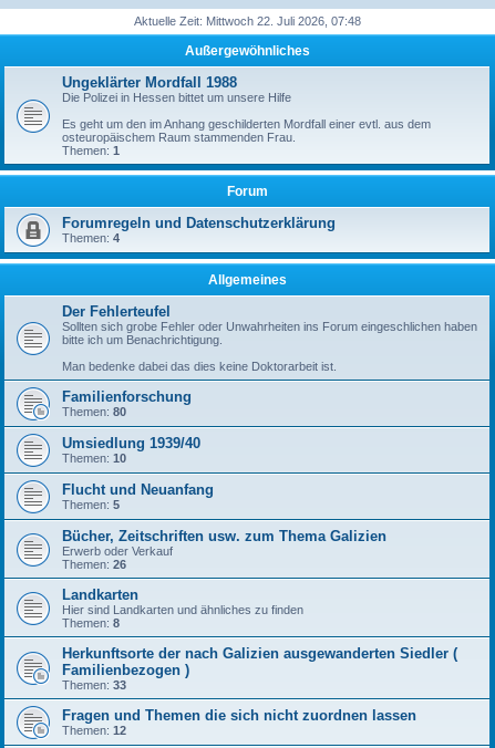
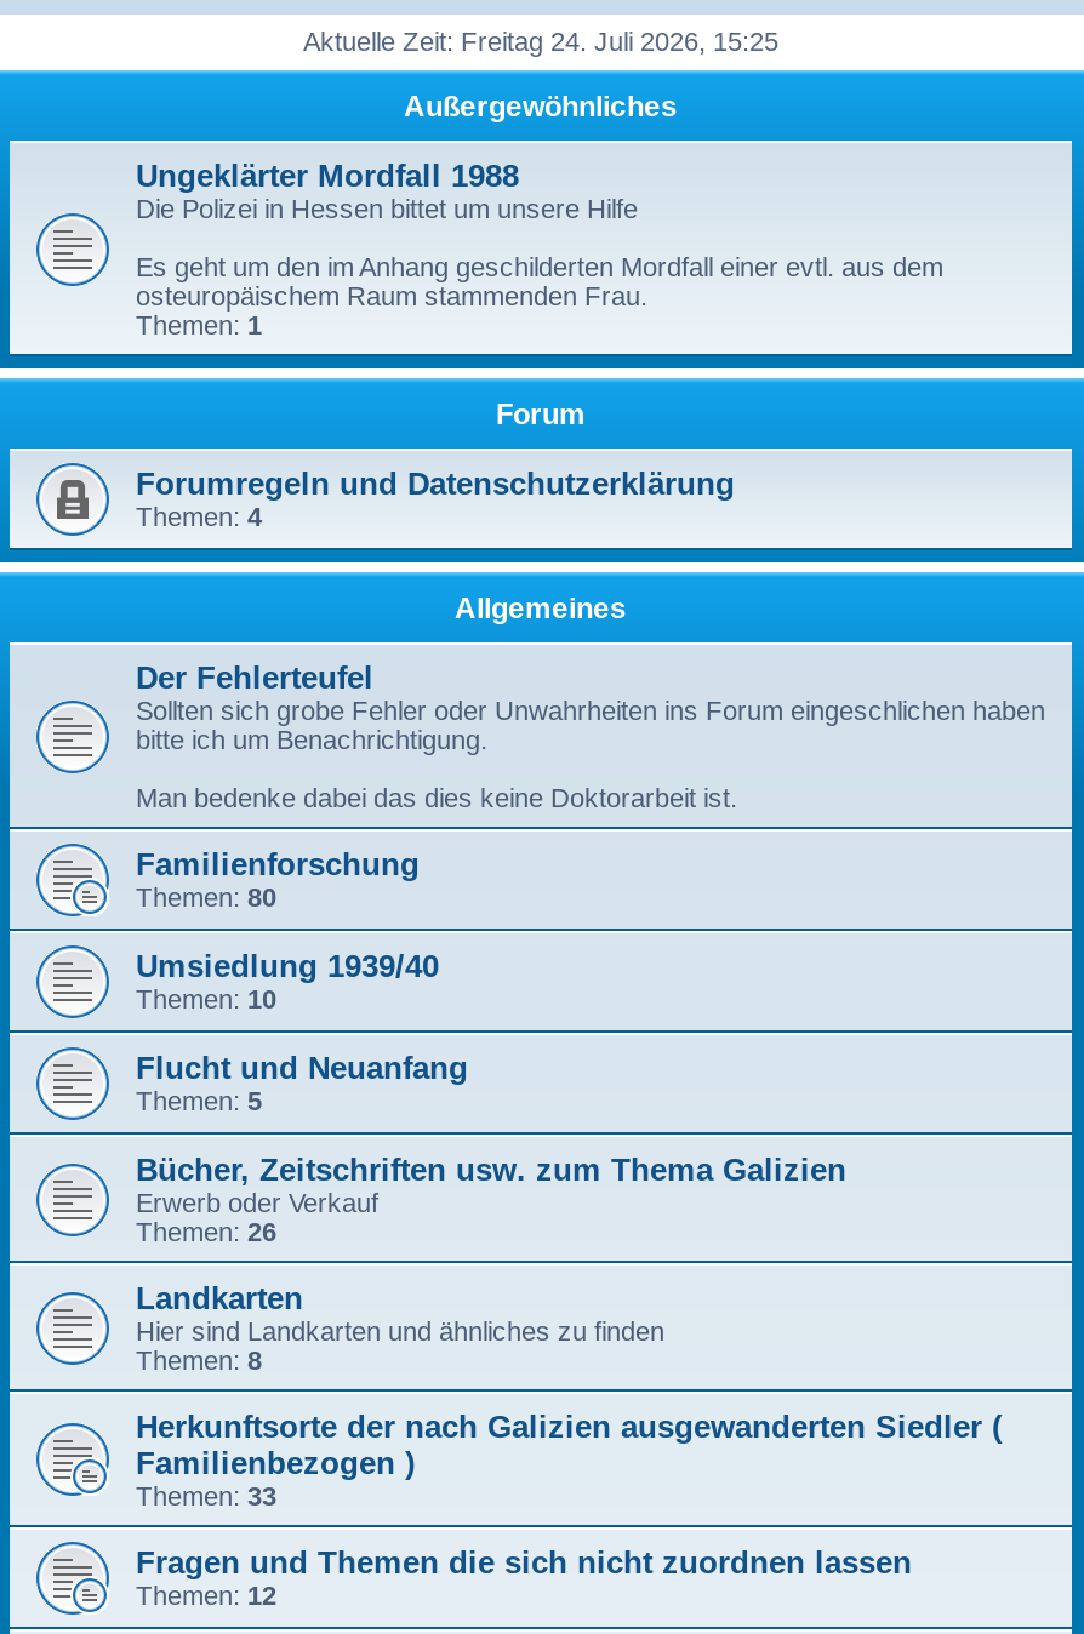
- Aktuelle Zeit: Mittwoch 22. Juli 2026, 07:48
+ Aktuelle Zeit: Freitag 24. Juli 2026, 15:25
